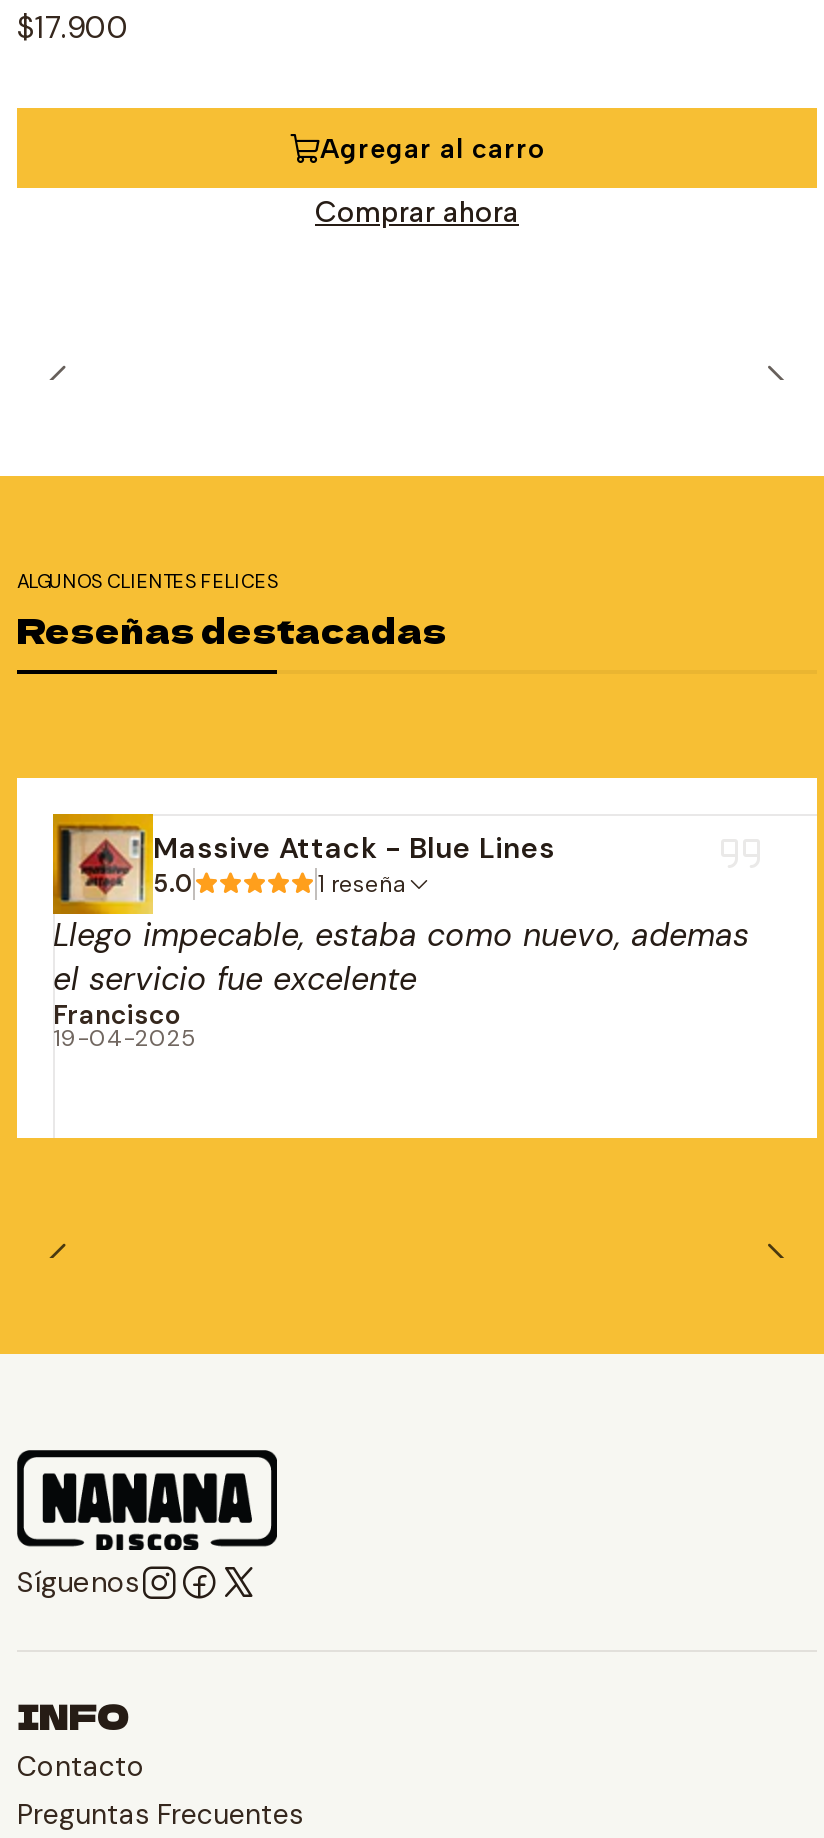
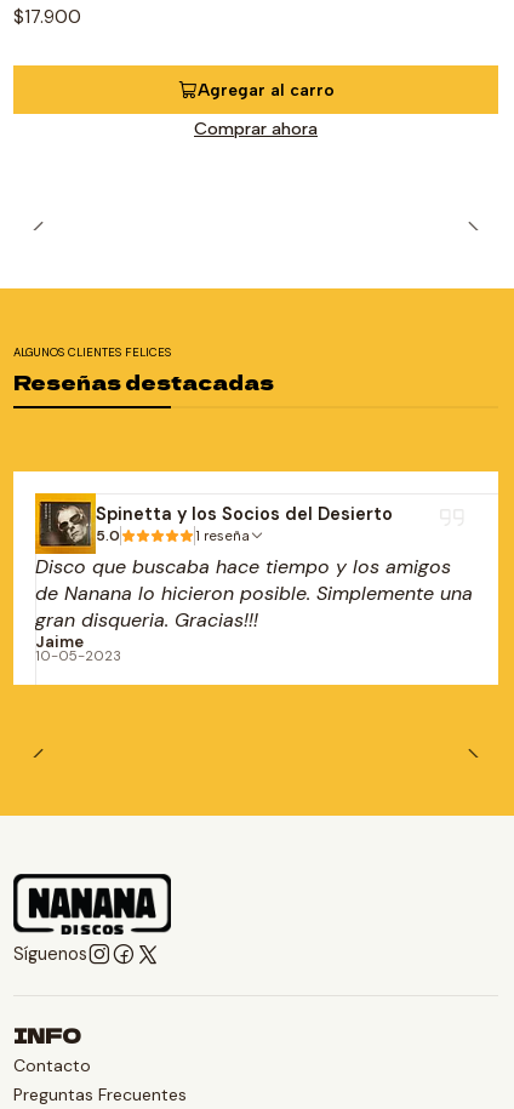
- [image]
- Massive Attack - Blue Lines
+ [image]
+ Spinetta y los Socios del Desierto

- Llego impecable, estaba como nuevo, ademas
- el servicio fue excelente
- Francisco
- 19-04-2025
+ Disco que buscaba hace tiempo y los amigos
+ de Nanana lo hicieron posible. Simplemente una
+ gran disqueria. Gracias!!!
+ Jaime
+ 10-05-2023
